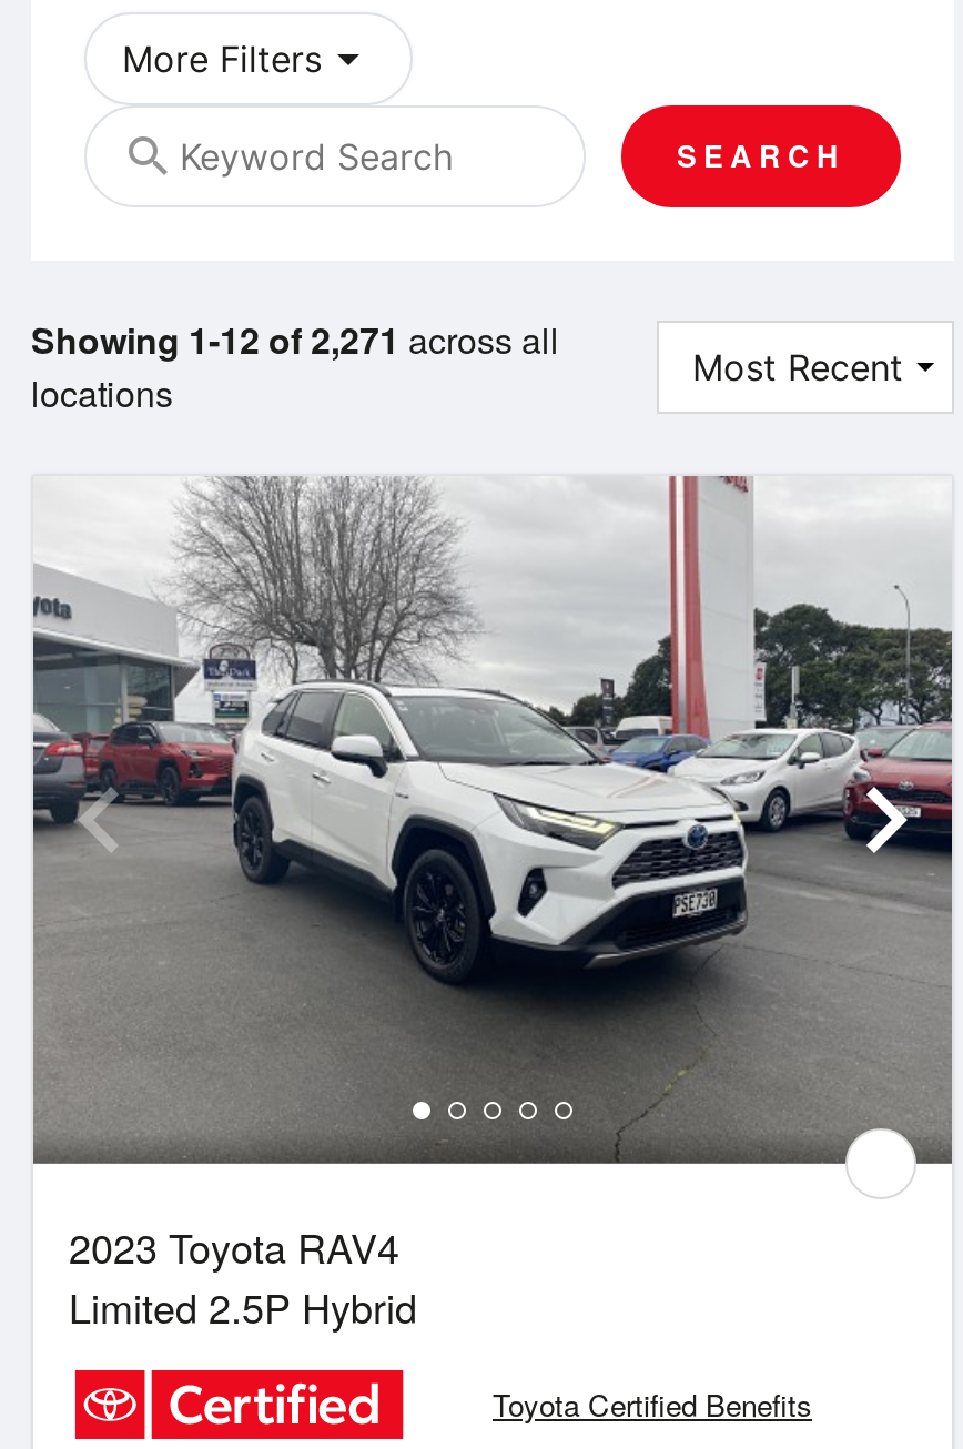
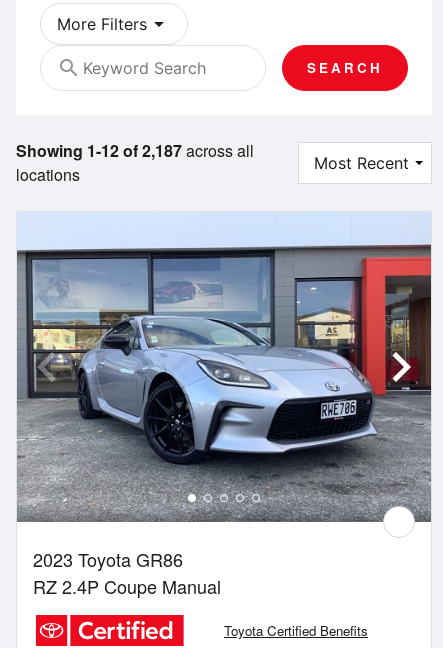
- Showing 1-12 of 2,271 across all
+ Showing 1-12 of 2,187 across all

- [image]
- 2023 Toyota RAV4
- Limited 2.5P Hybrid
+ [image]
+ 2023 Toyota GR86
+ RZ 2.4P Coupe Manual
